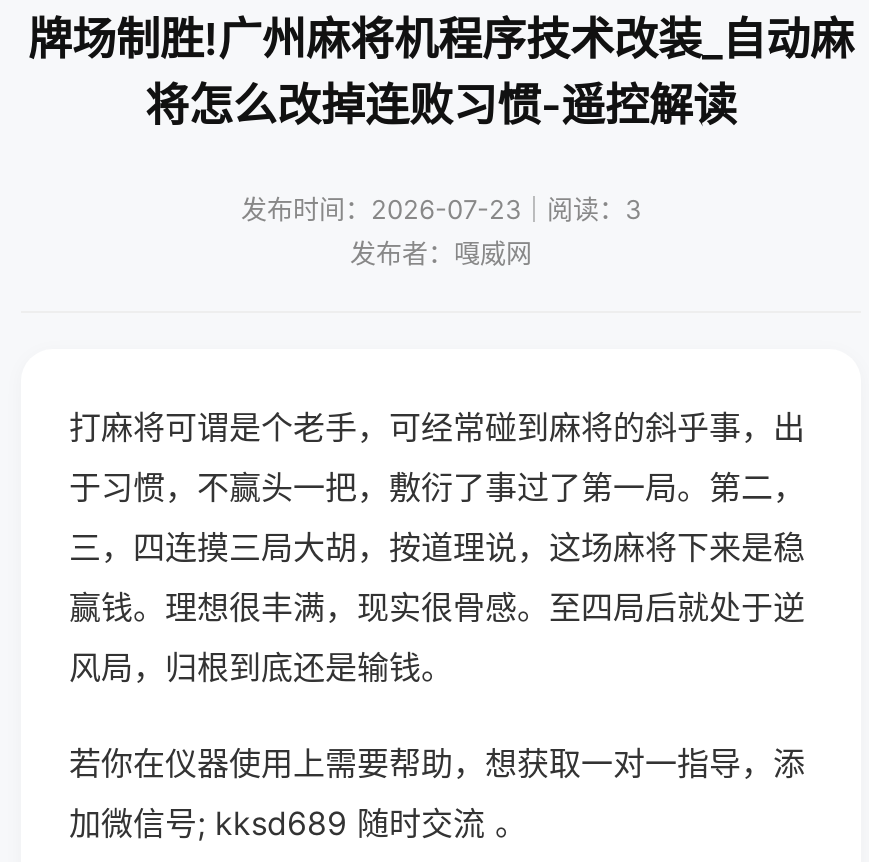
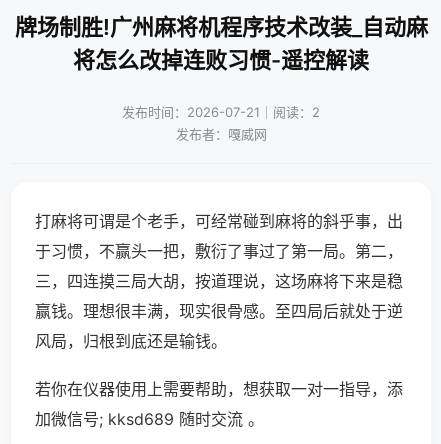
- 发布时间：2026-07-23｜阅读：3
+ 发布时间：2026-07-21｜阅读：2
